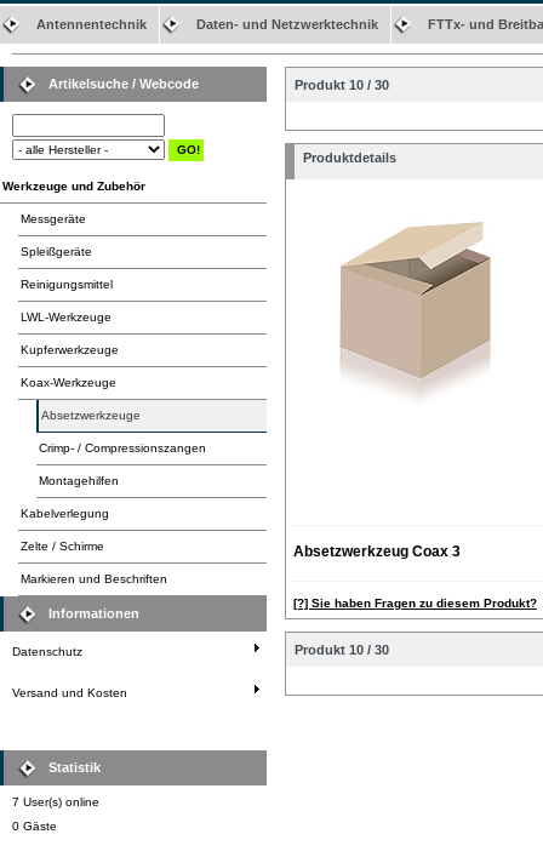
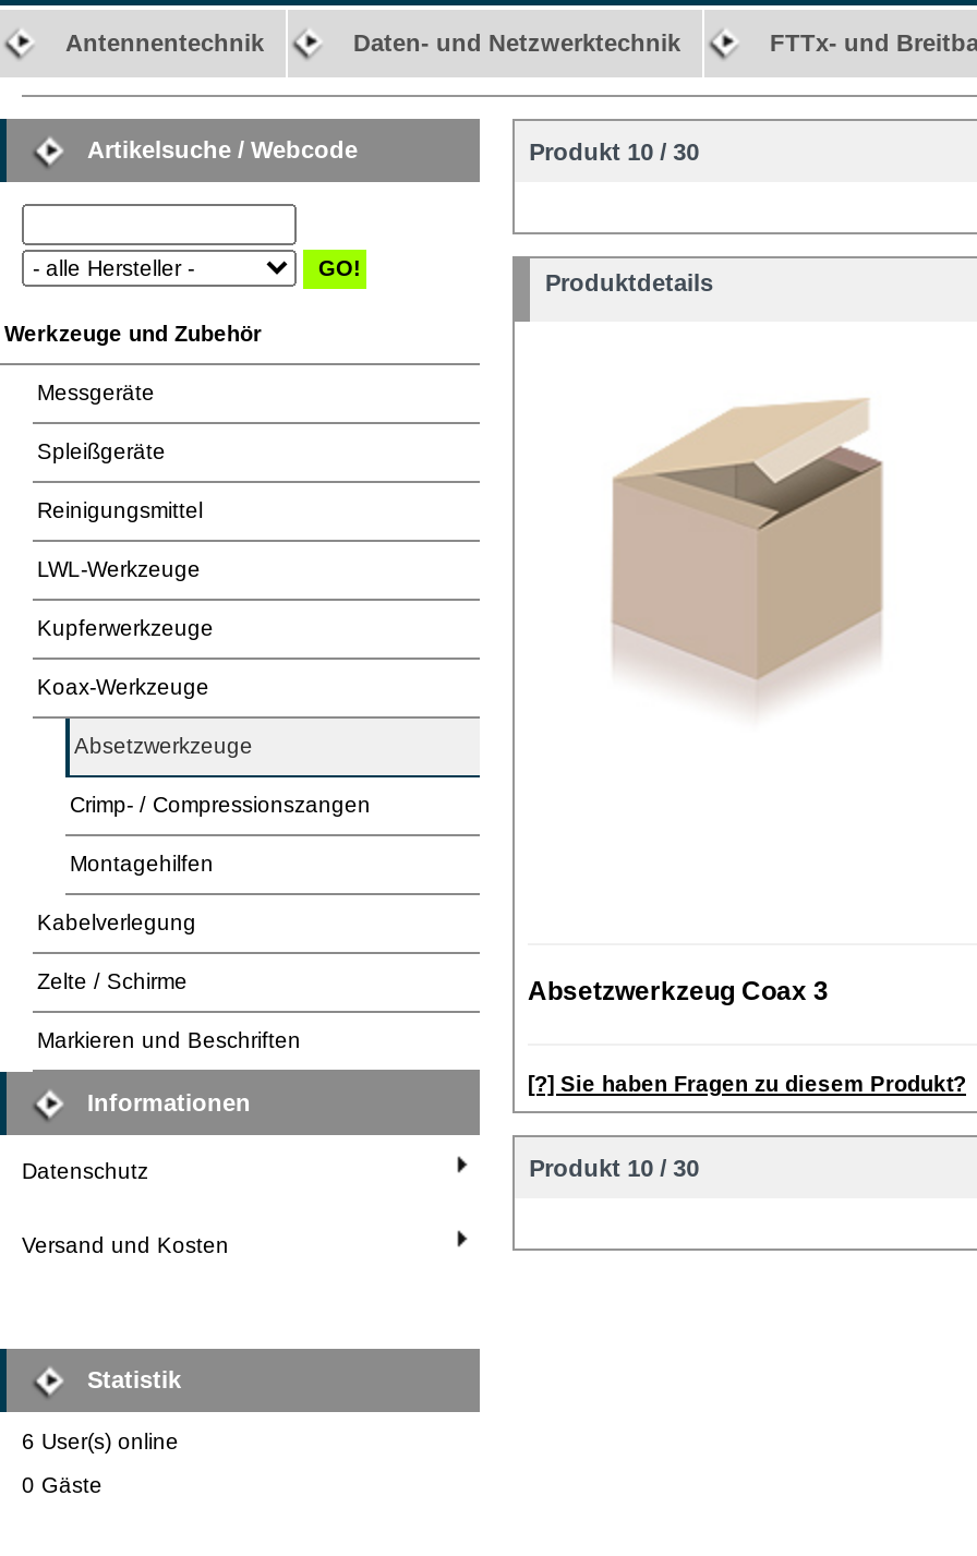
- 7 User(s) online
+ 6 User(s) online
